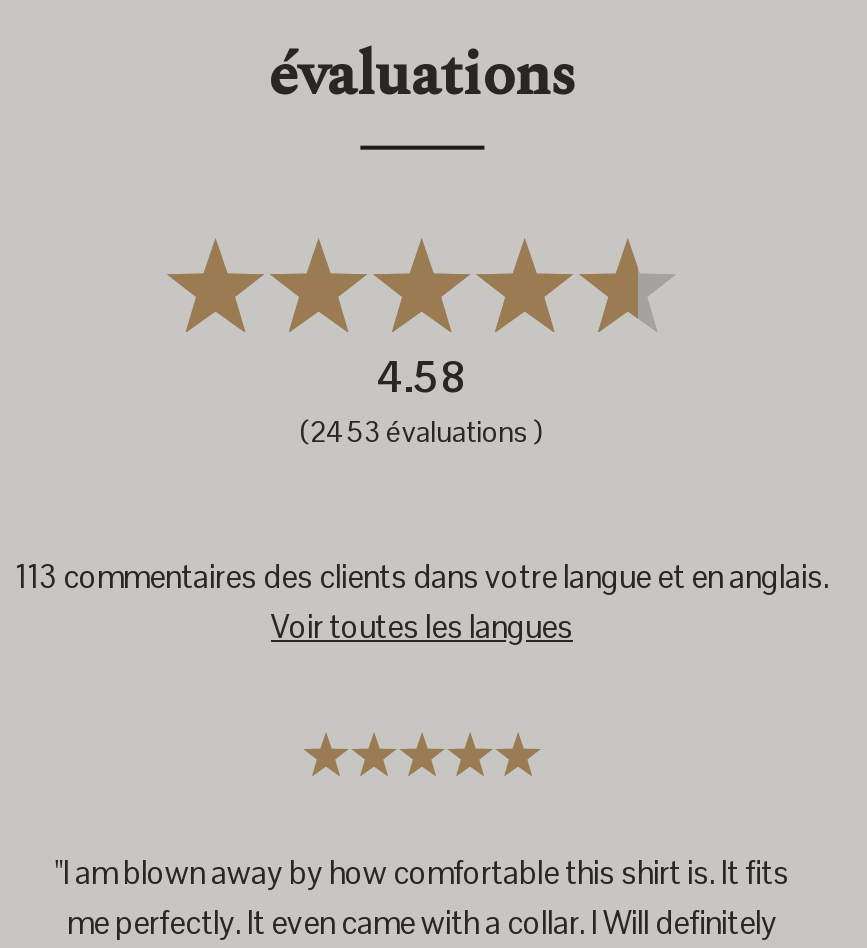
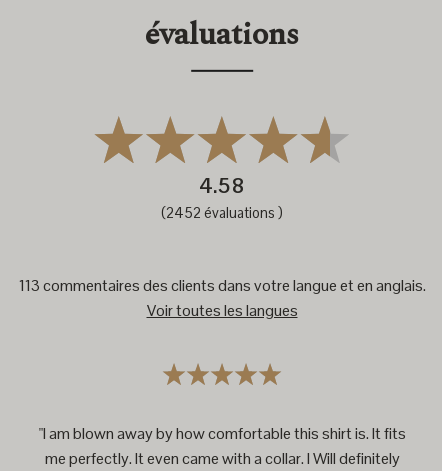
- (2453 évaluations )
+ (2452 évaluations )
